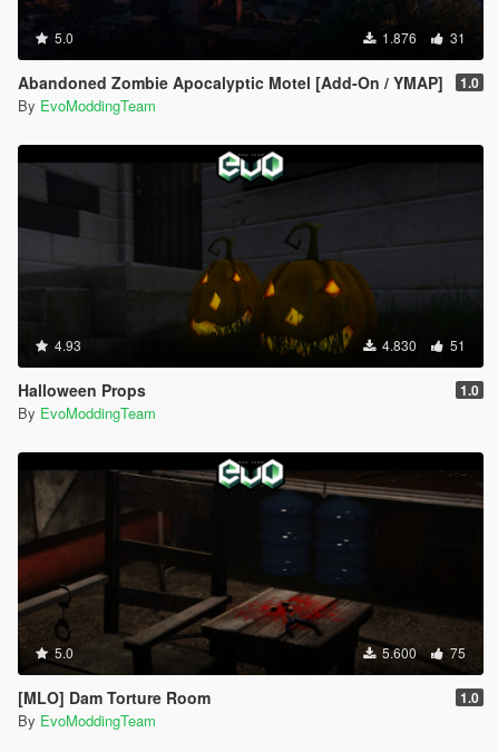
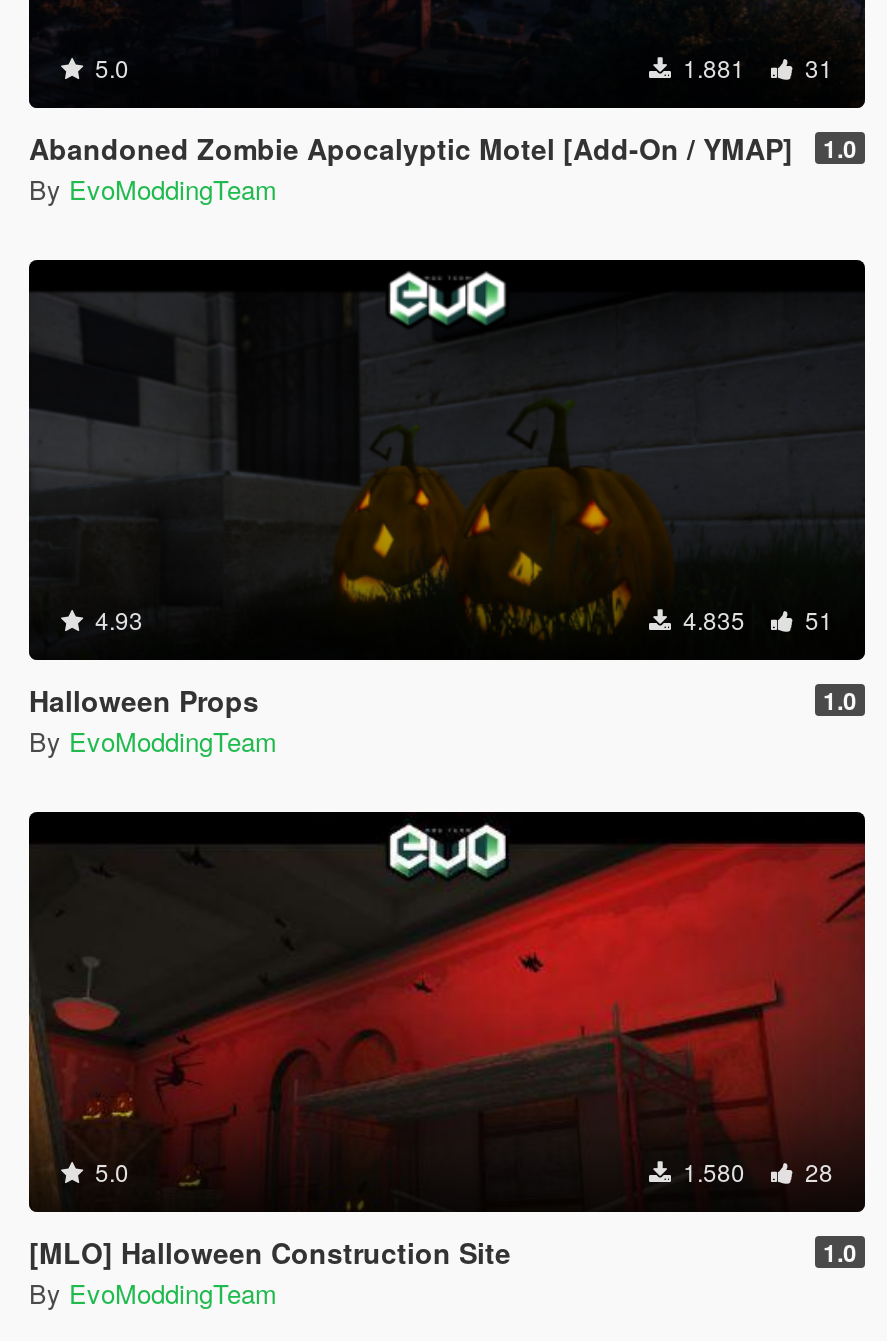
- 1.876 31
+ 1.881 31

- 4.830 51
+ 4.835 51

- [image]
- 5.600
+ [image]
+ 1.580

- 75
+ 28

- [MLO] Dam Torture Room
+ [MLO] Halloween Construction Site
